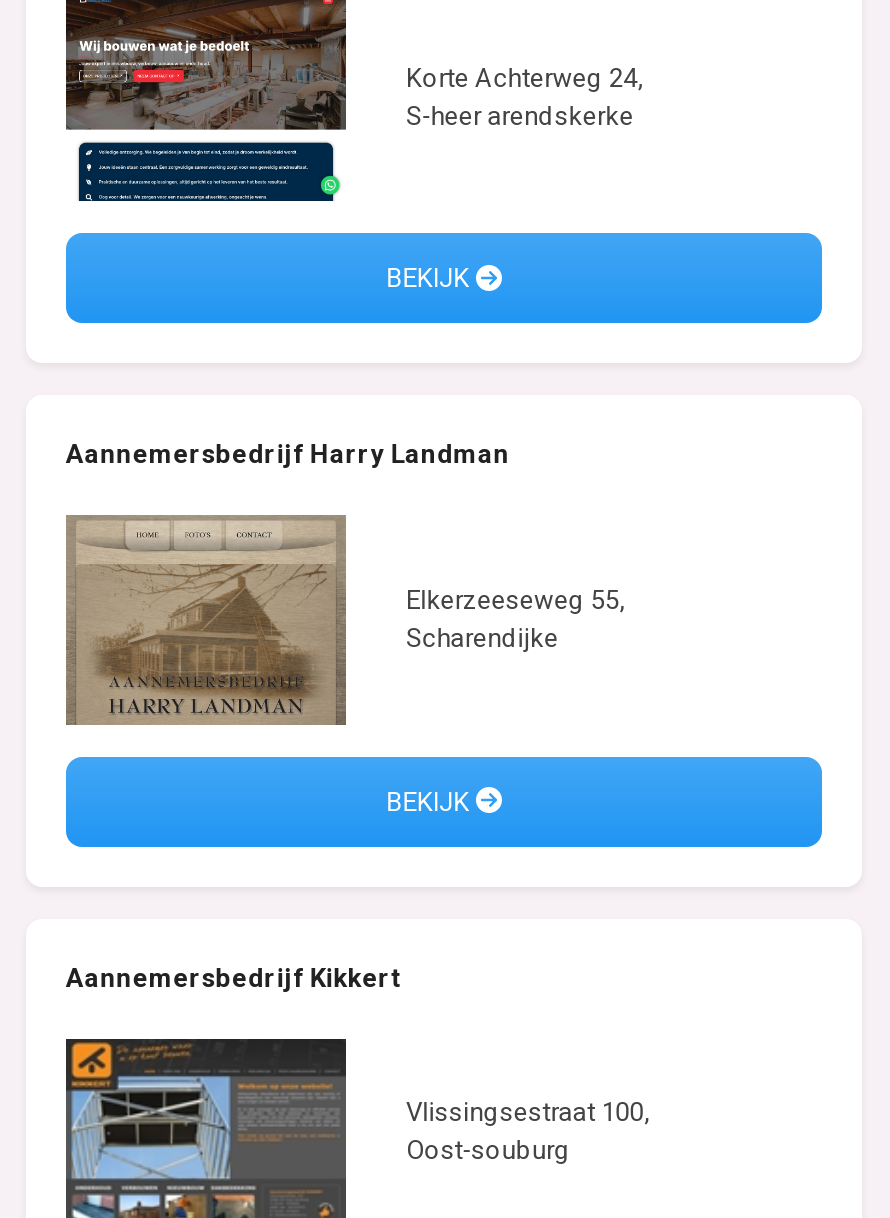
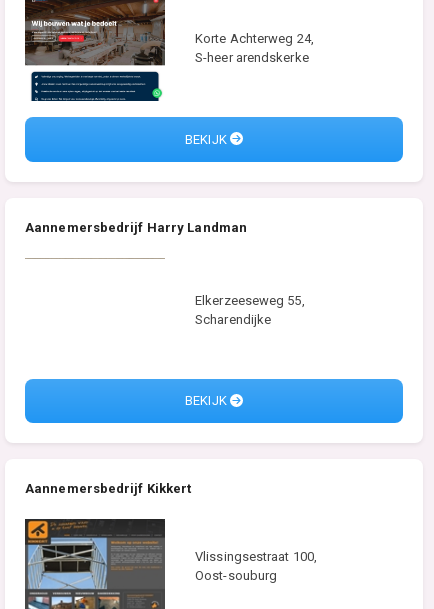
- [image]
